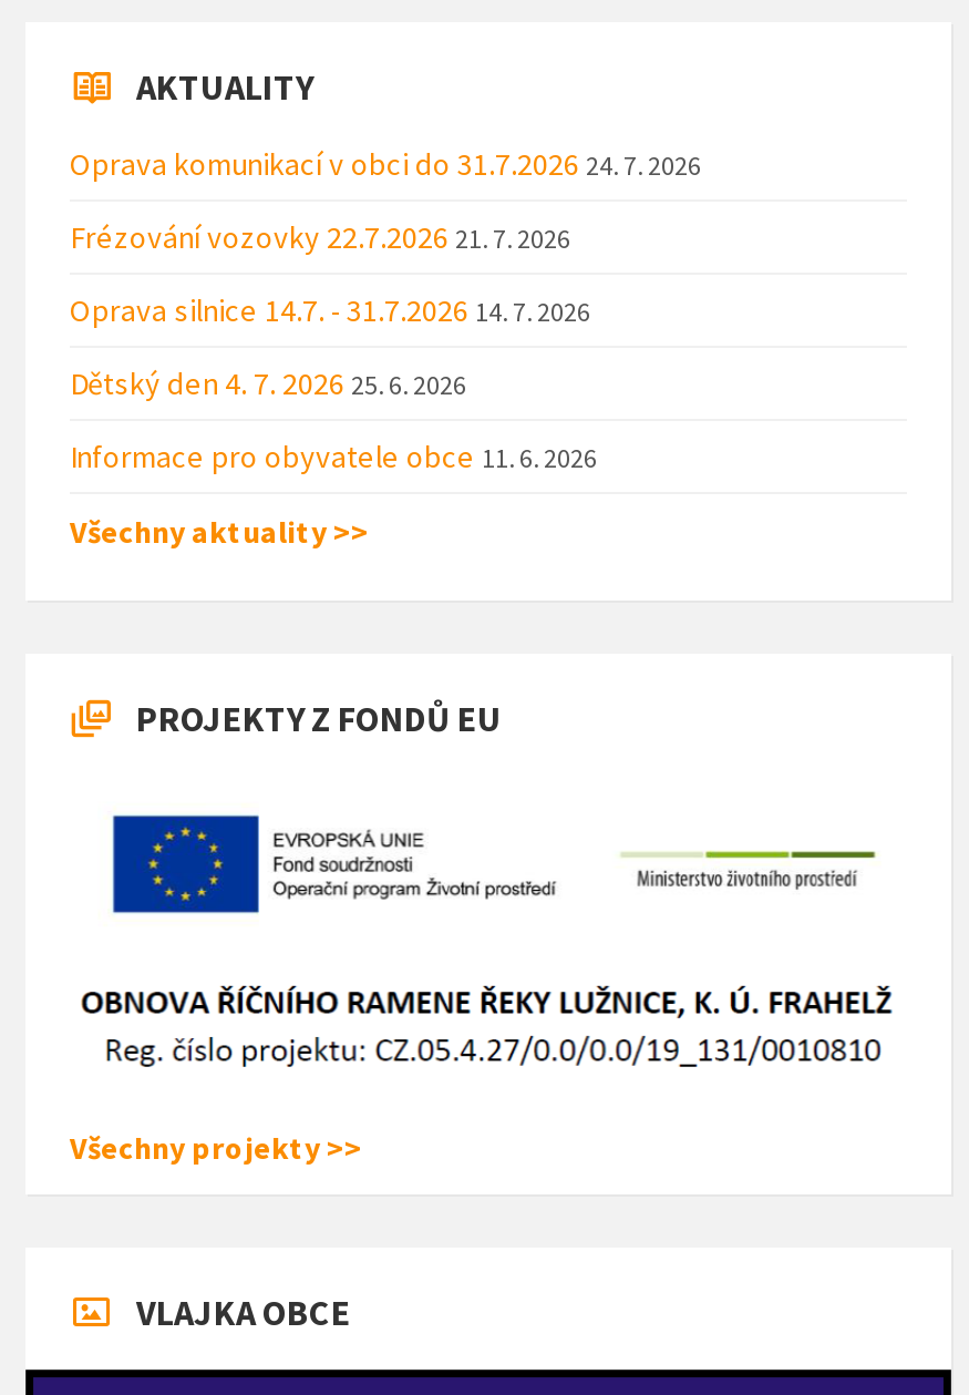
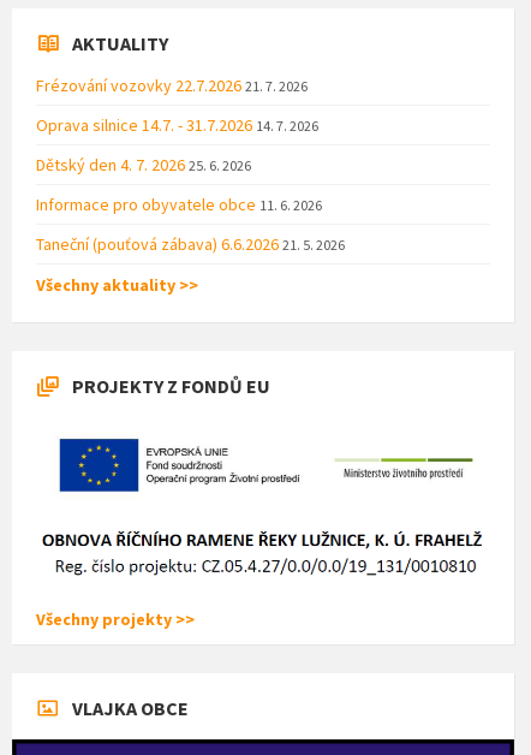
- Oprava komunikací v obci do 31.7.2026 24. 7. 2026

moved up: Frézování vozovky 22.7.2026 21. 7. 2026 | Oprava silnice 14.7. - 31.7.2026 14. 7. 2026 | Dětský den 4. 7. 2026 25. 6. 2026 | Informace pro obyvatele obce 11. 6. 2026

+ Taneční (pouťová zábava) 6.6.2026 21. 5. 2026
